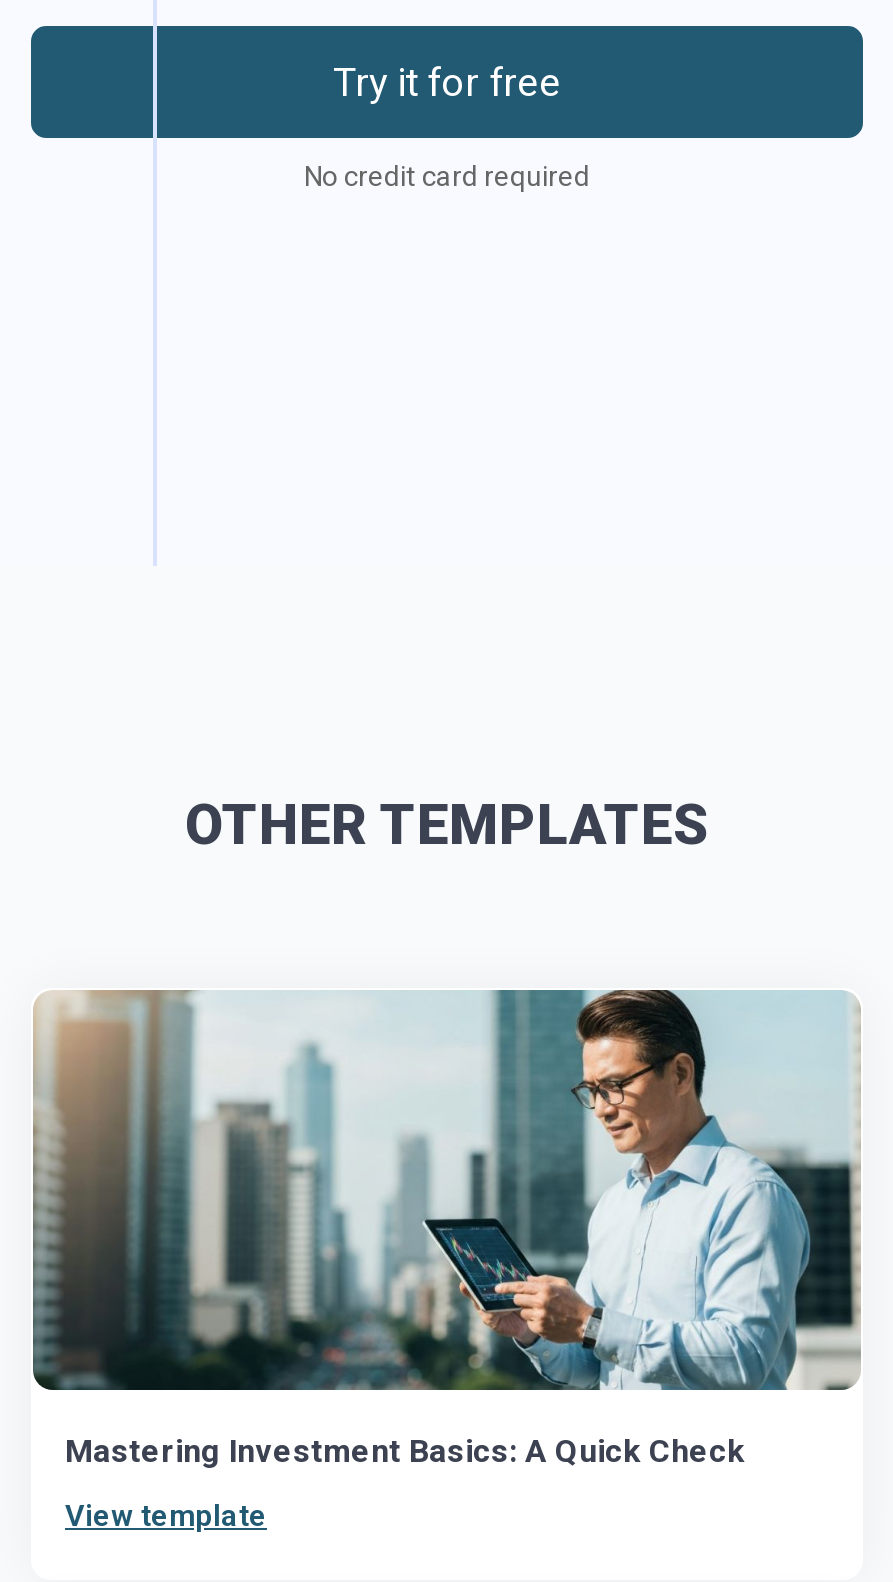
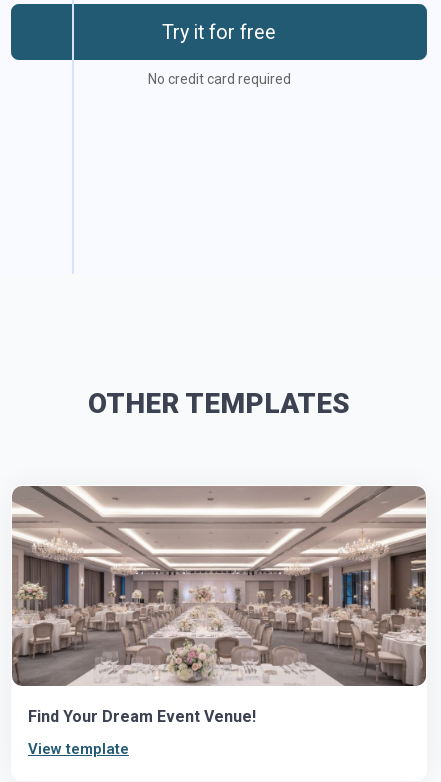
- [image]
- Mastering Investment Basics: A Quick Check
+ [image]
+ Find Your Dream Event Venue!
